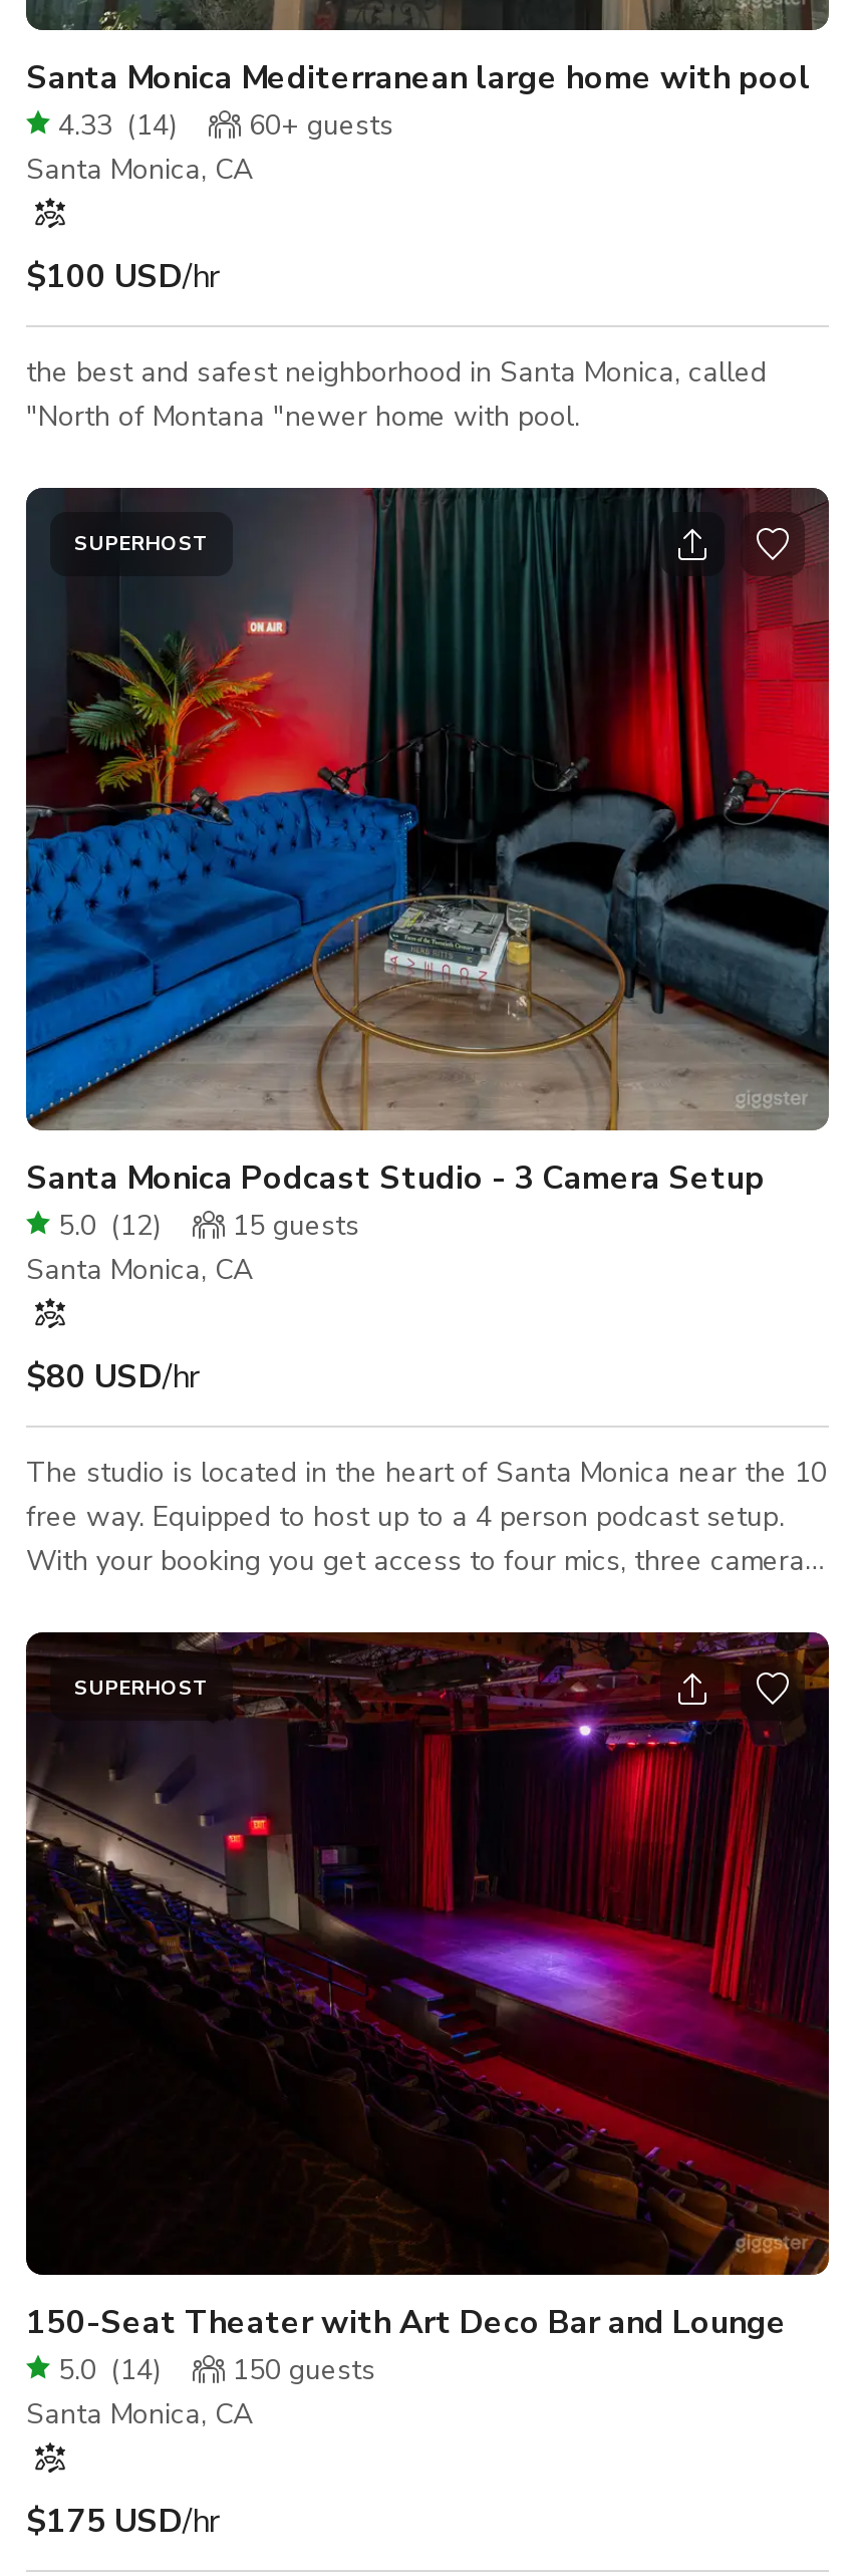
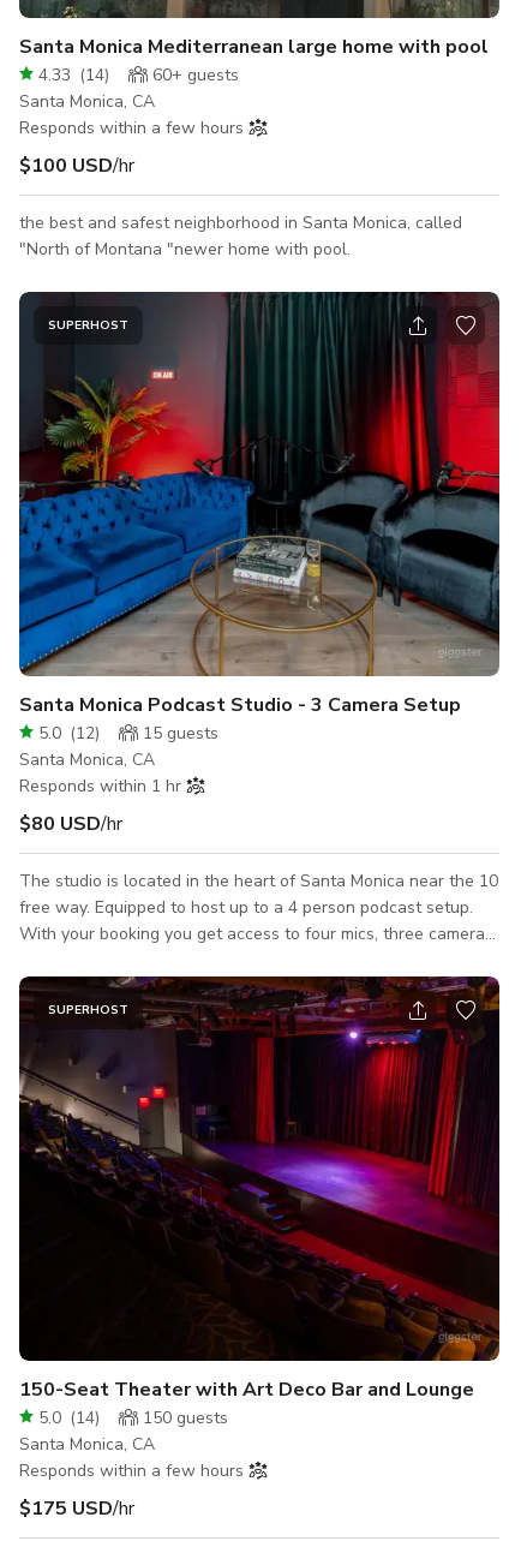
+ Responds within a few hours

+ Responds within 1 hr

+ Responds within a few hours
